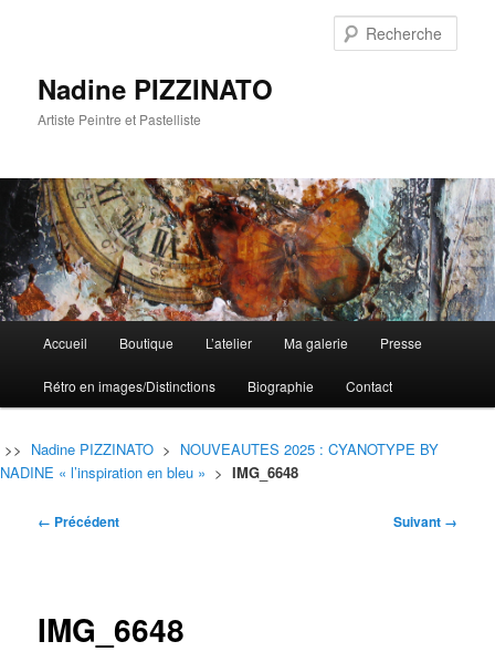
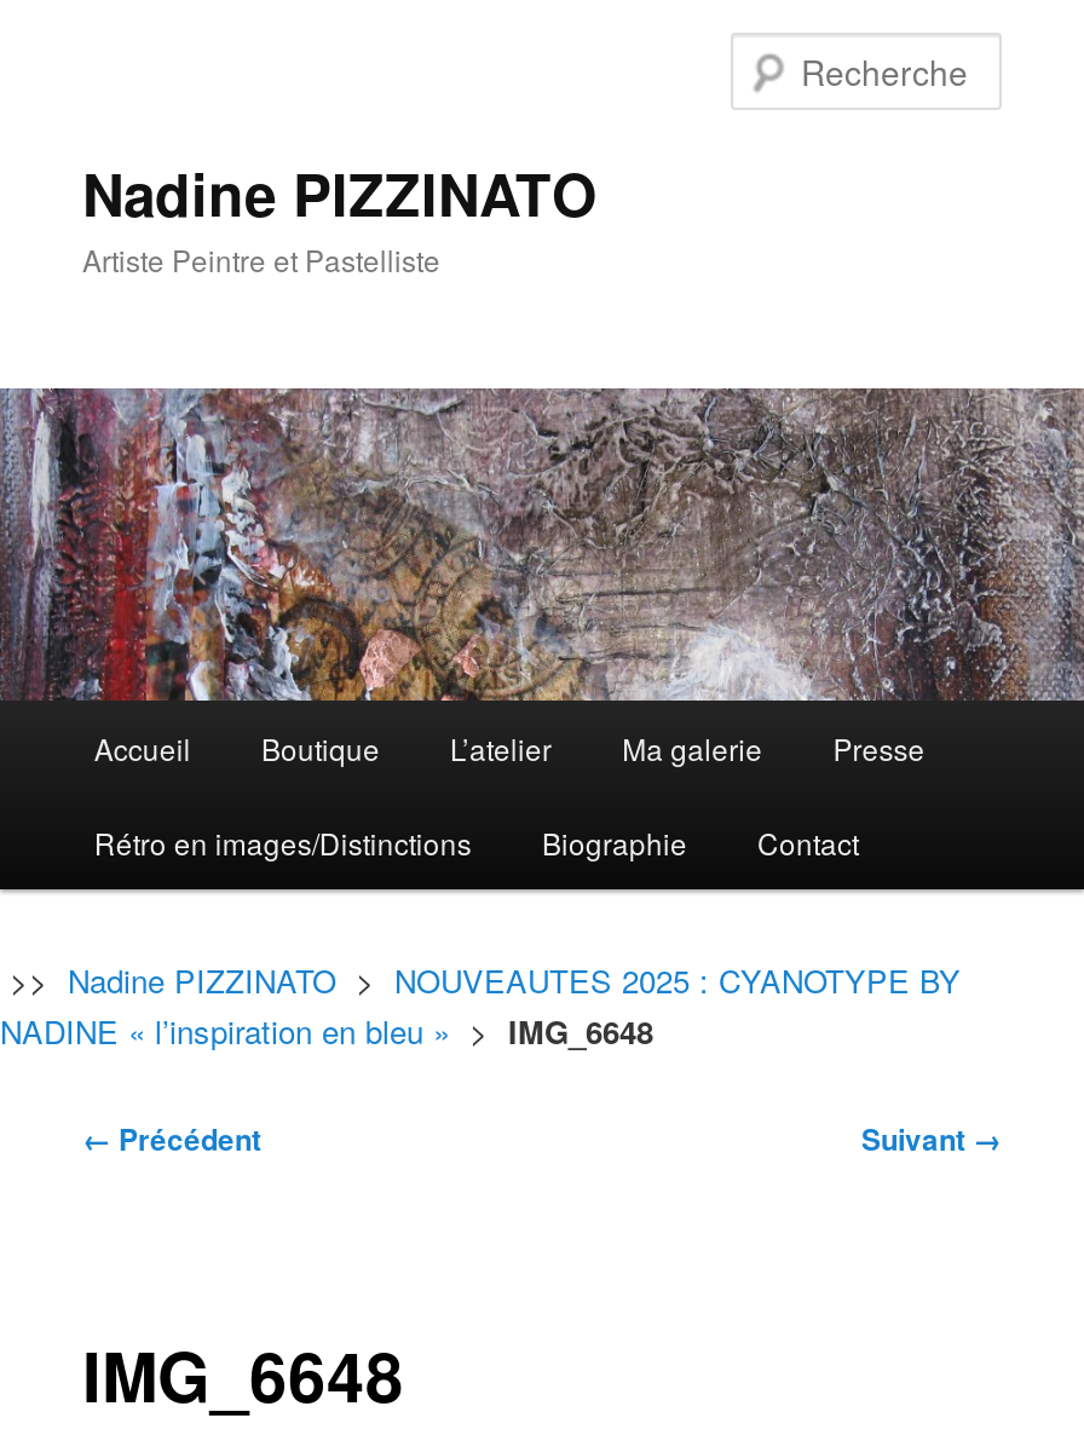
- [image]
+ [image]
